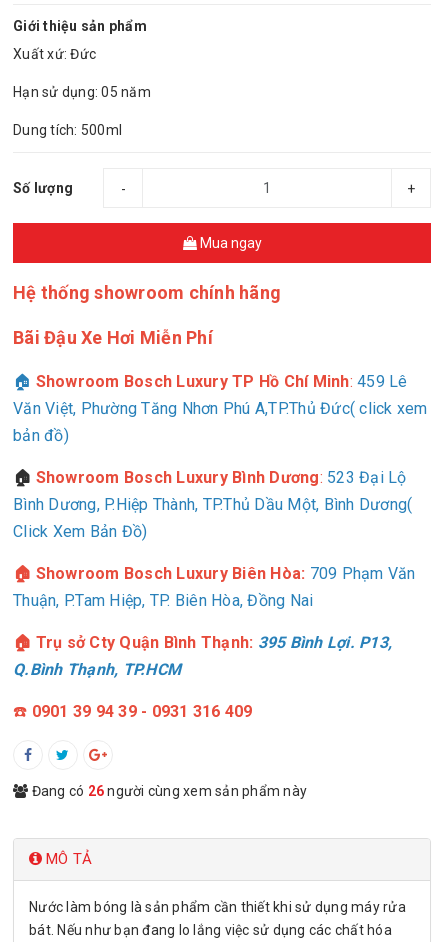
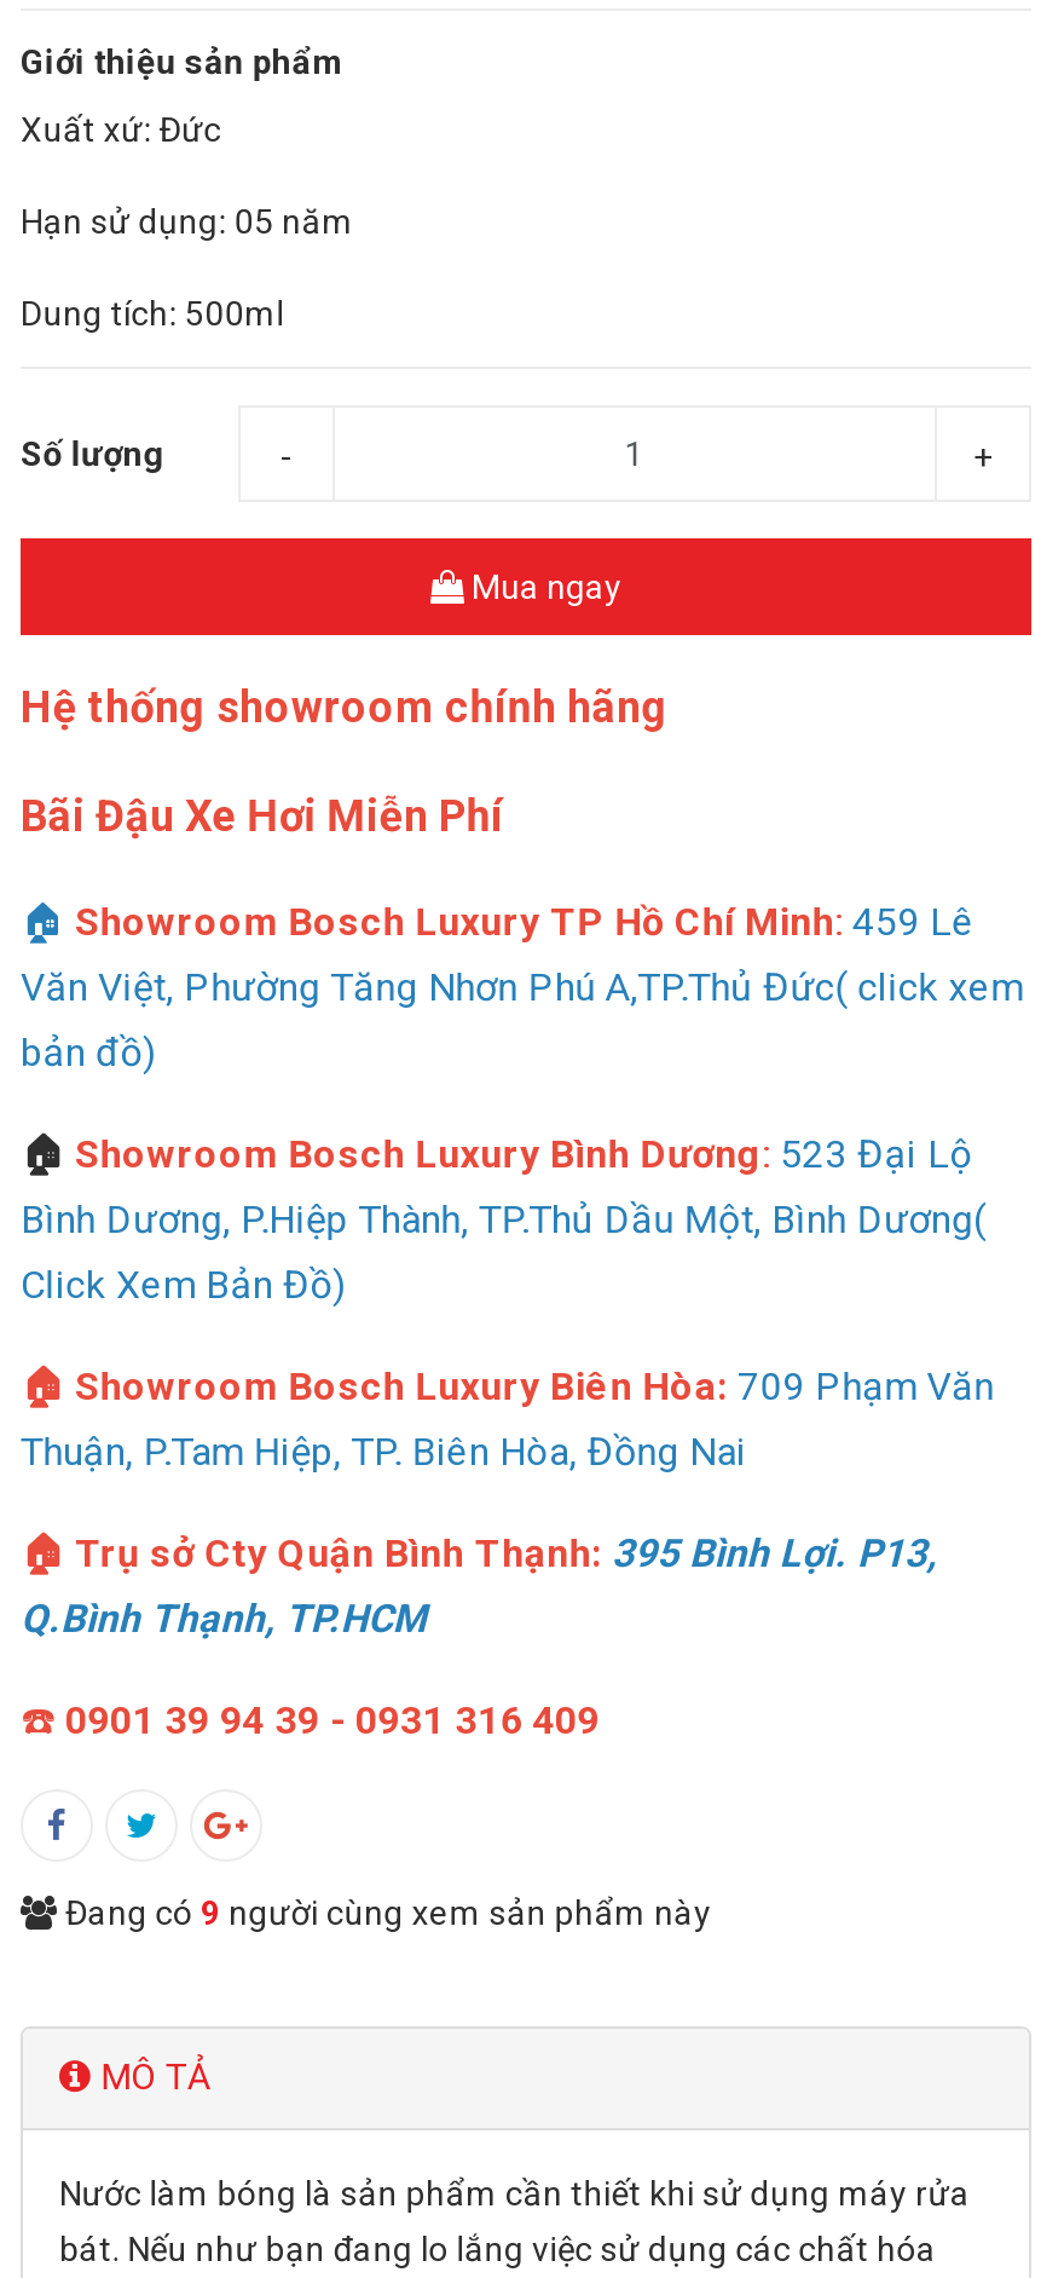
- Đang có 26 người cùng xem sản phẩm này
+ Đang có 9 người cùng xem sản phẩm này
